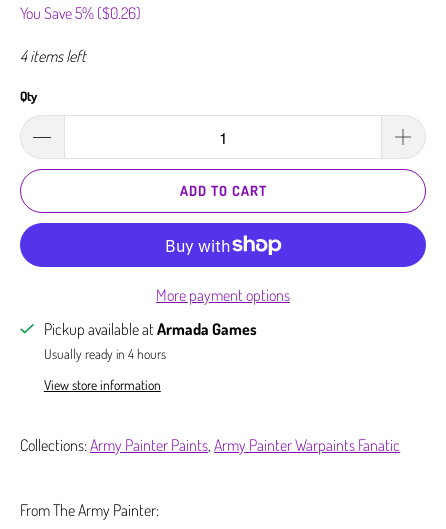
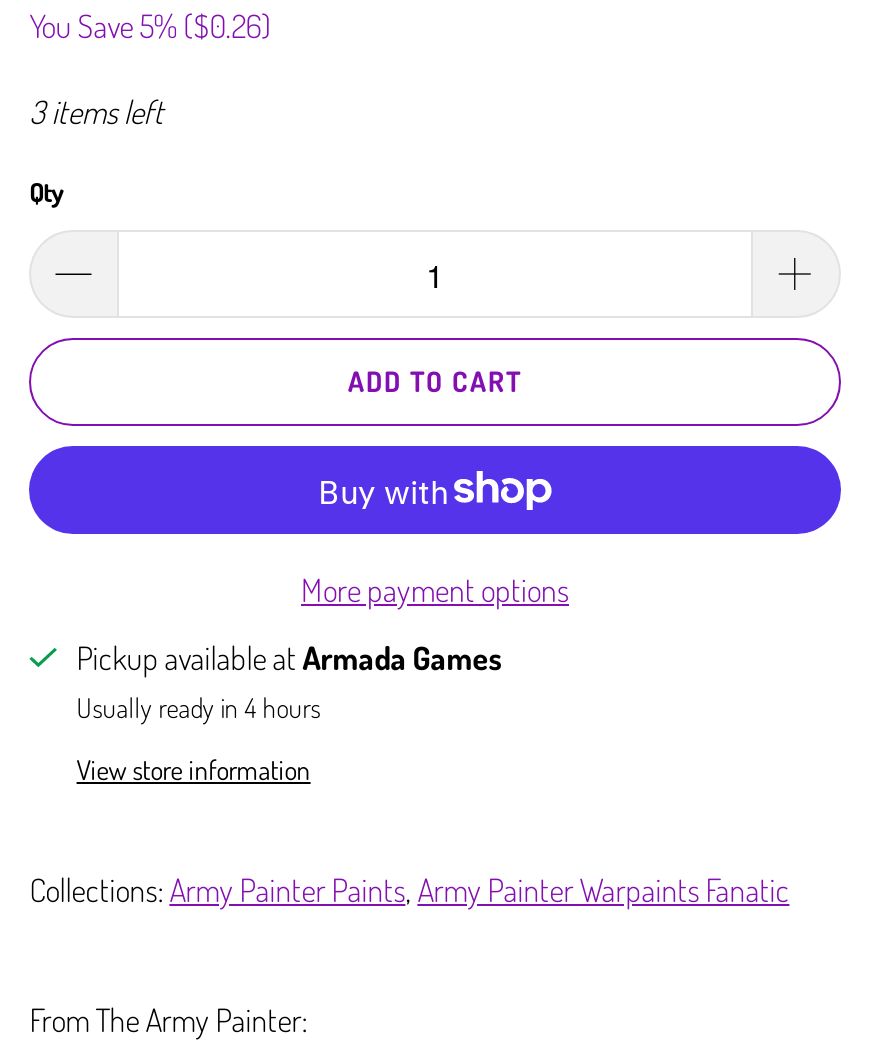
- 4 items left
+ 3 items left
